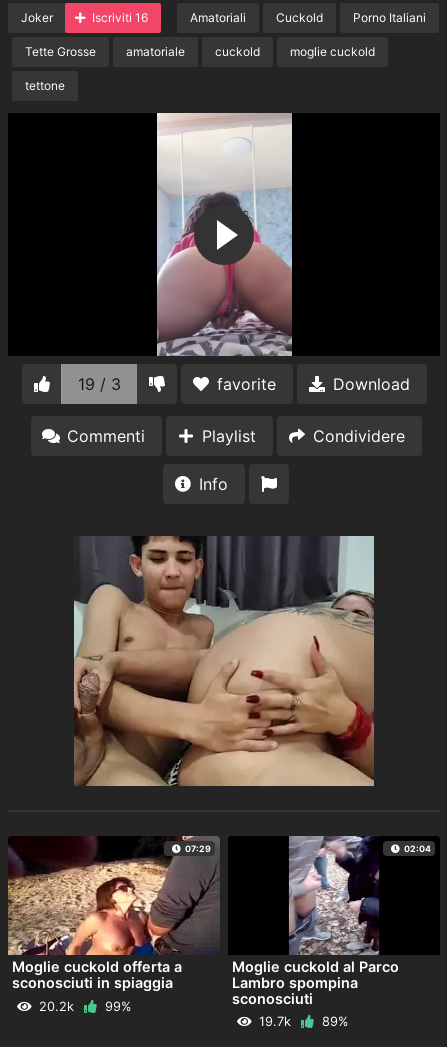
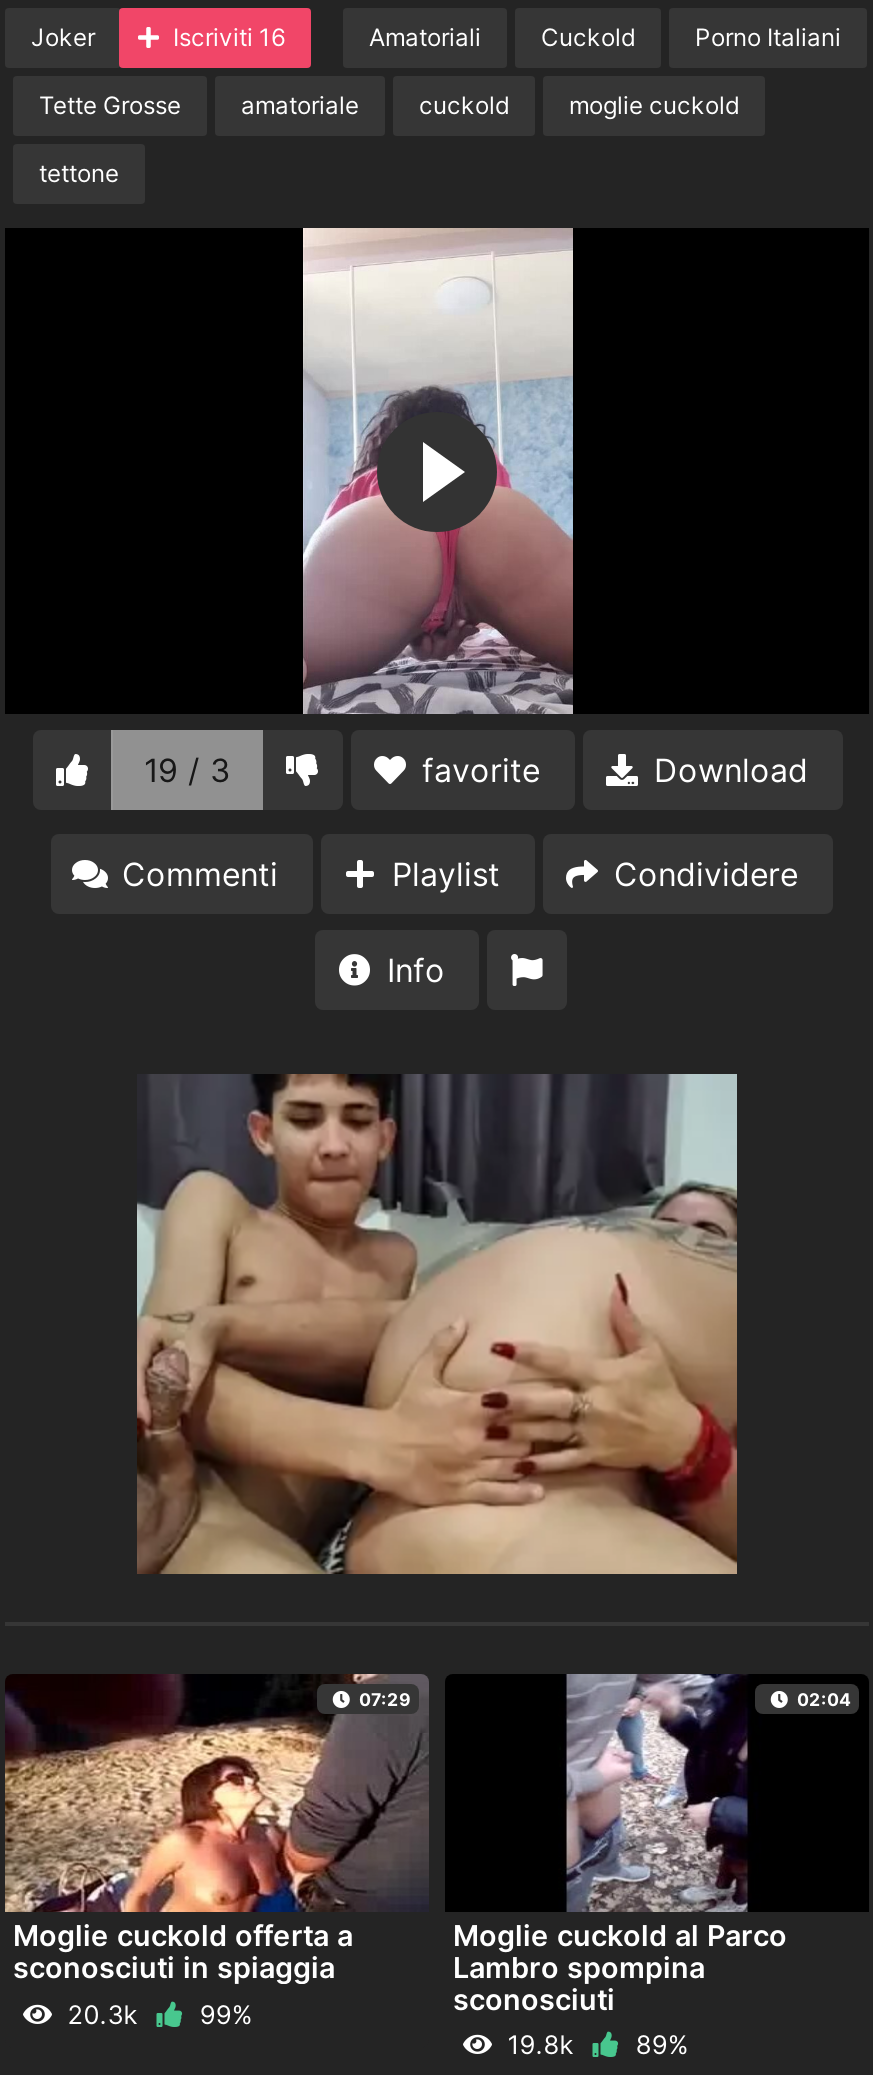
- 20.2k
+ 20.3k

- 19.7k
+ 19.8k
